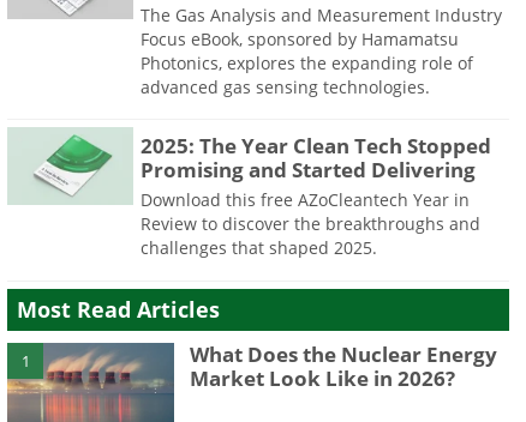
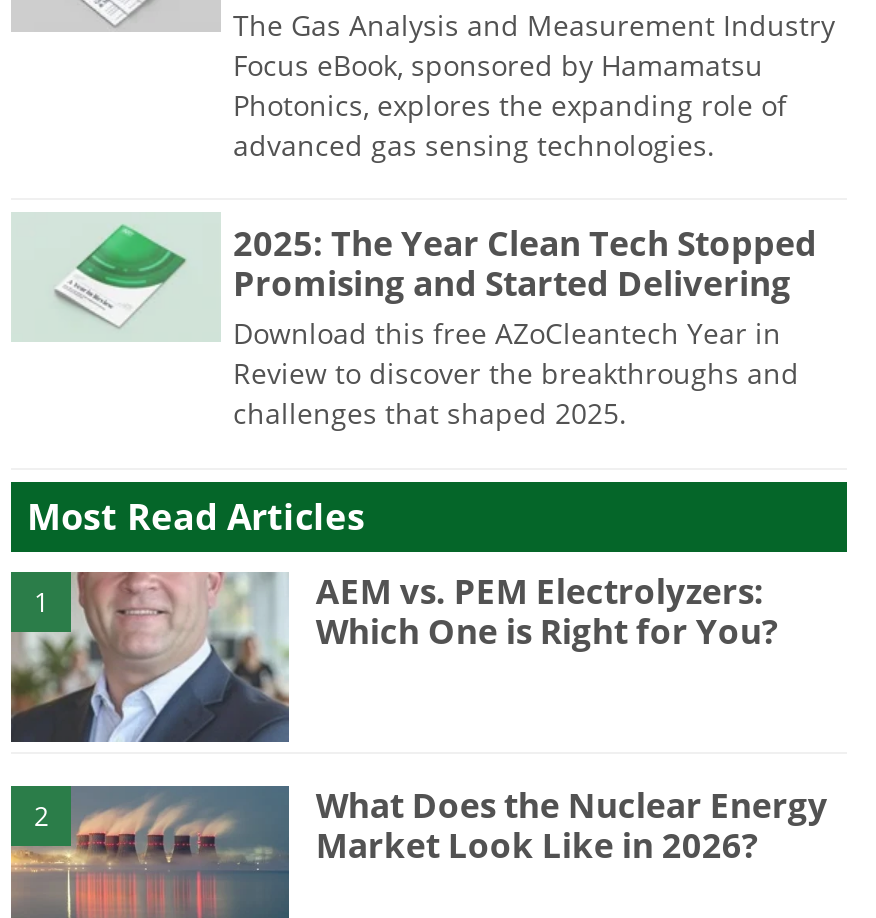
+ [image]
+ AEM vs. PEM Electrolyzers:
+ Which One is Right for You?

+ 2
